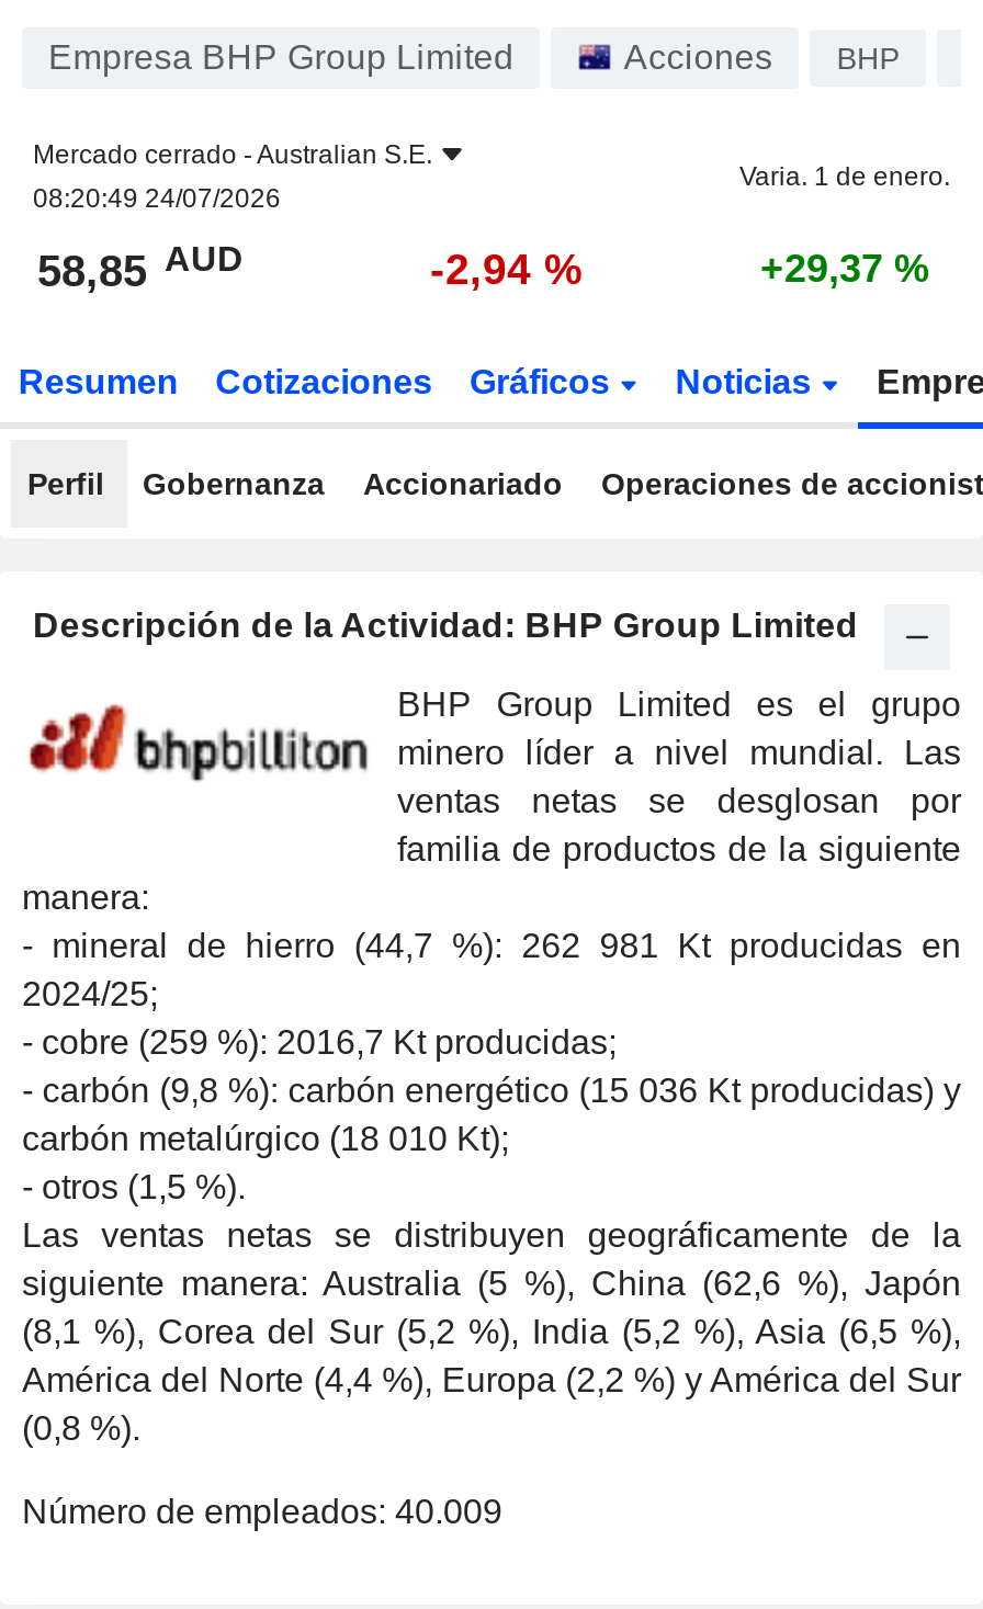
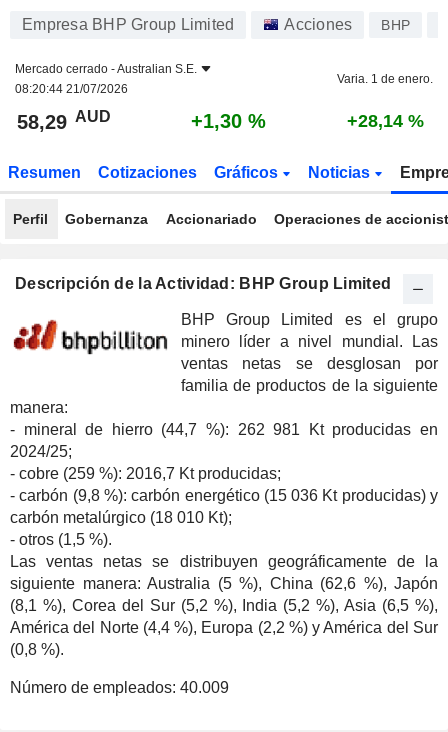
- 08:20:49 24/07/2026
+ 08:20:44 21/07/2026

- 58,85 AUD
+ 58,29 AUD

- -2,94 %
+ +1,30 %

- +29,37 %
+ +28,14 %
